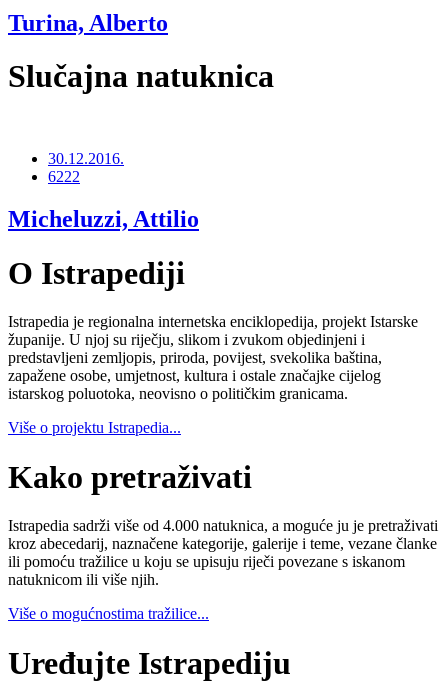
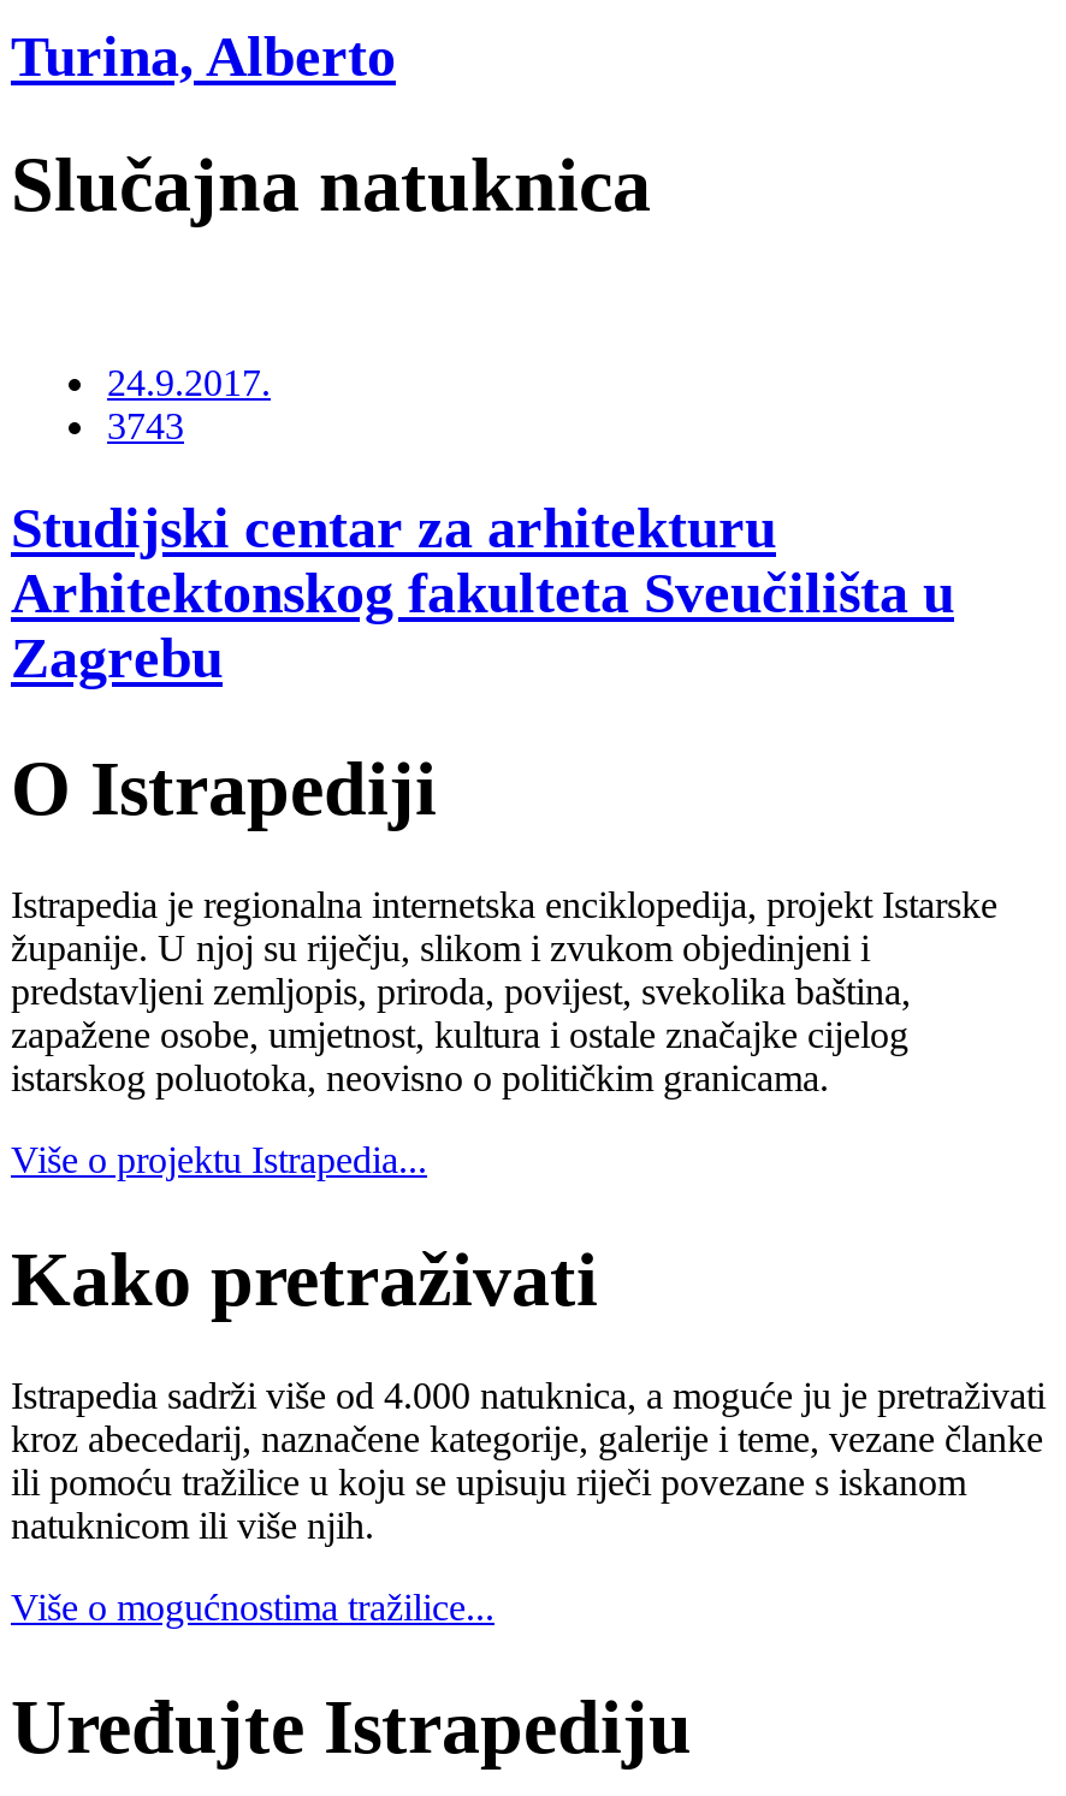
- 30.12.2016.
- 6222
+ 24.9.2017.
+ 3743

- Micheluzzi, Attilio
+ Studijski centar za arhitekturu
+ Arhitektonskog fakulteta Sveučilišta u
+ Zagrebu
